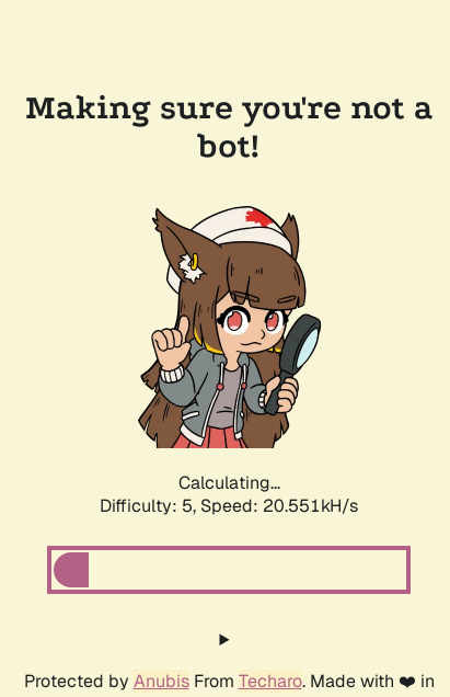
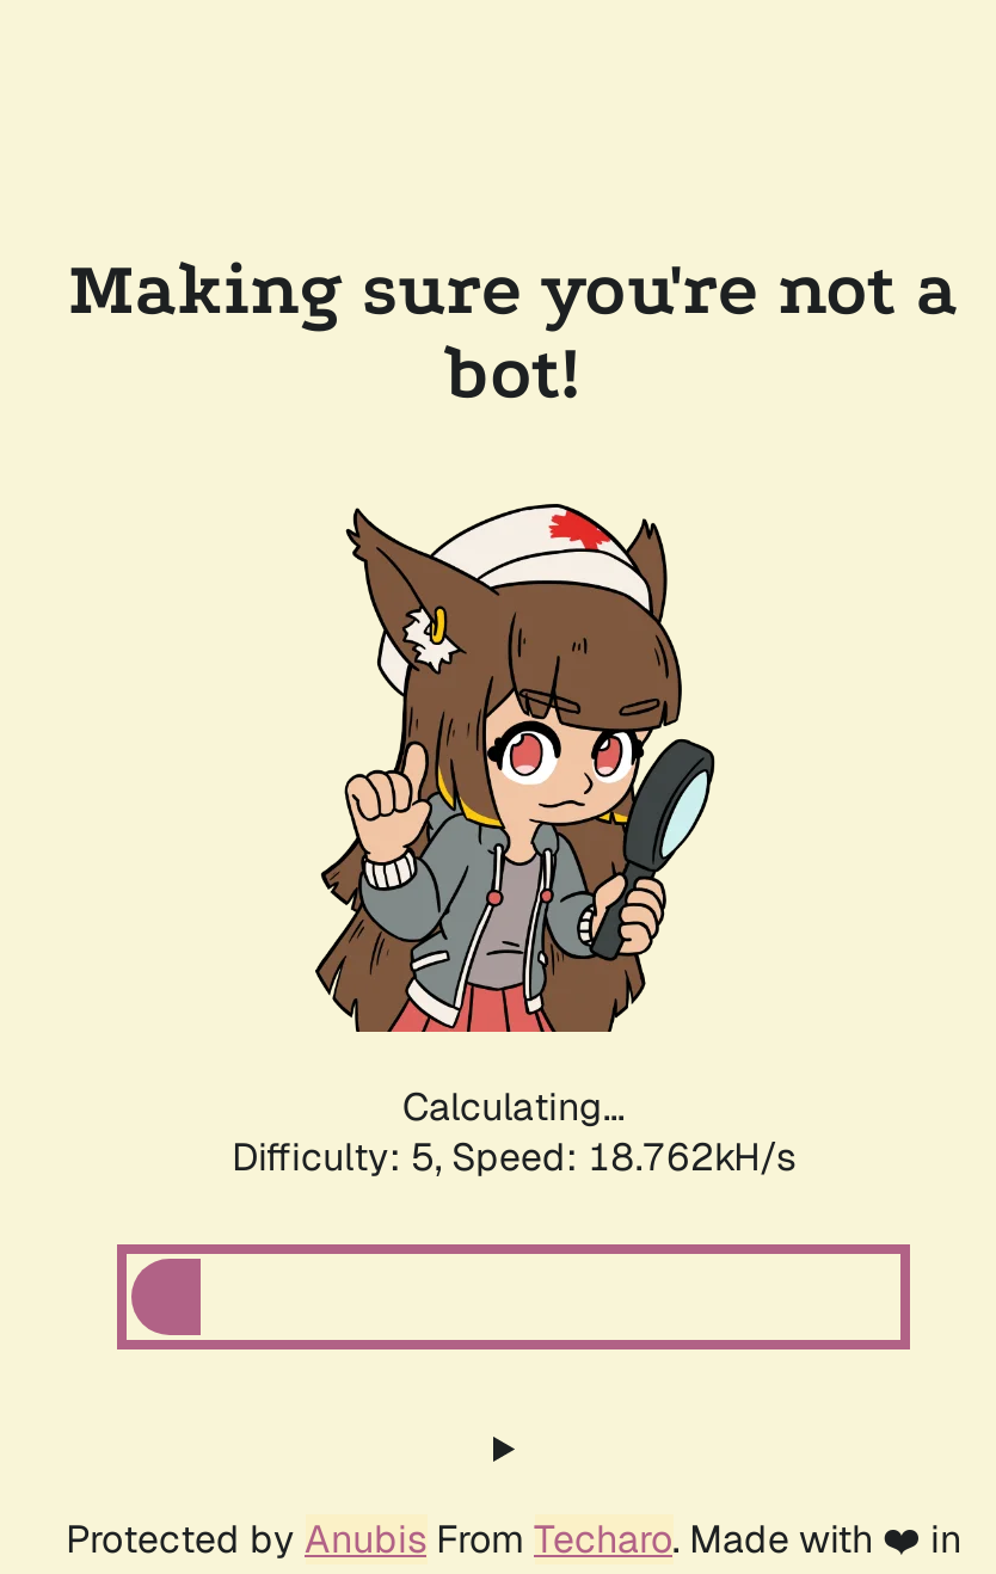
- Difficulty: 5, Speed: 20.551kH/s
+ Difficulty: 5, Speed: 18.762kH/s
